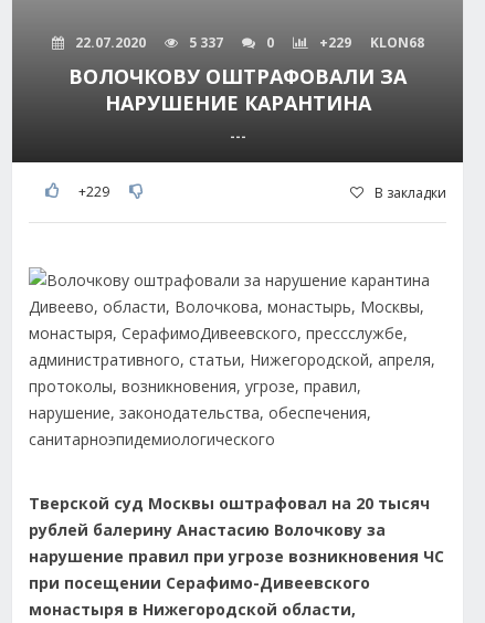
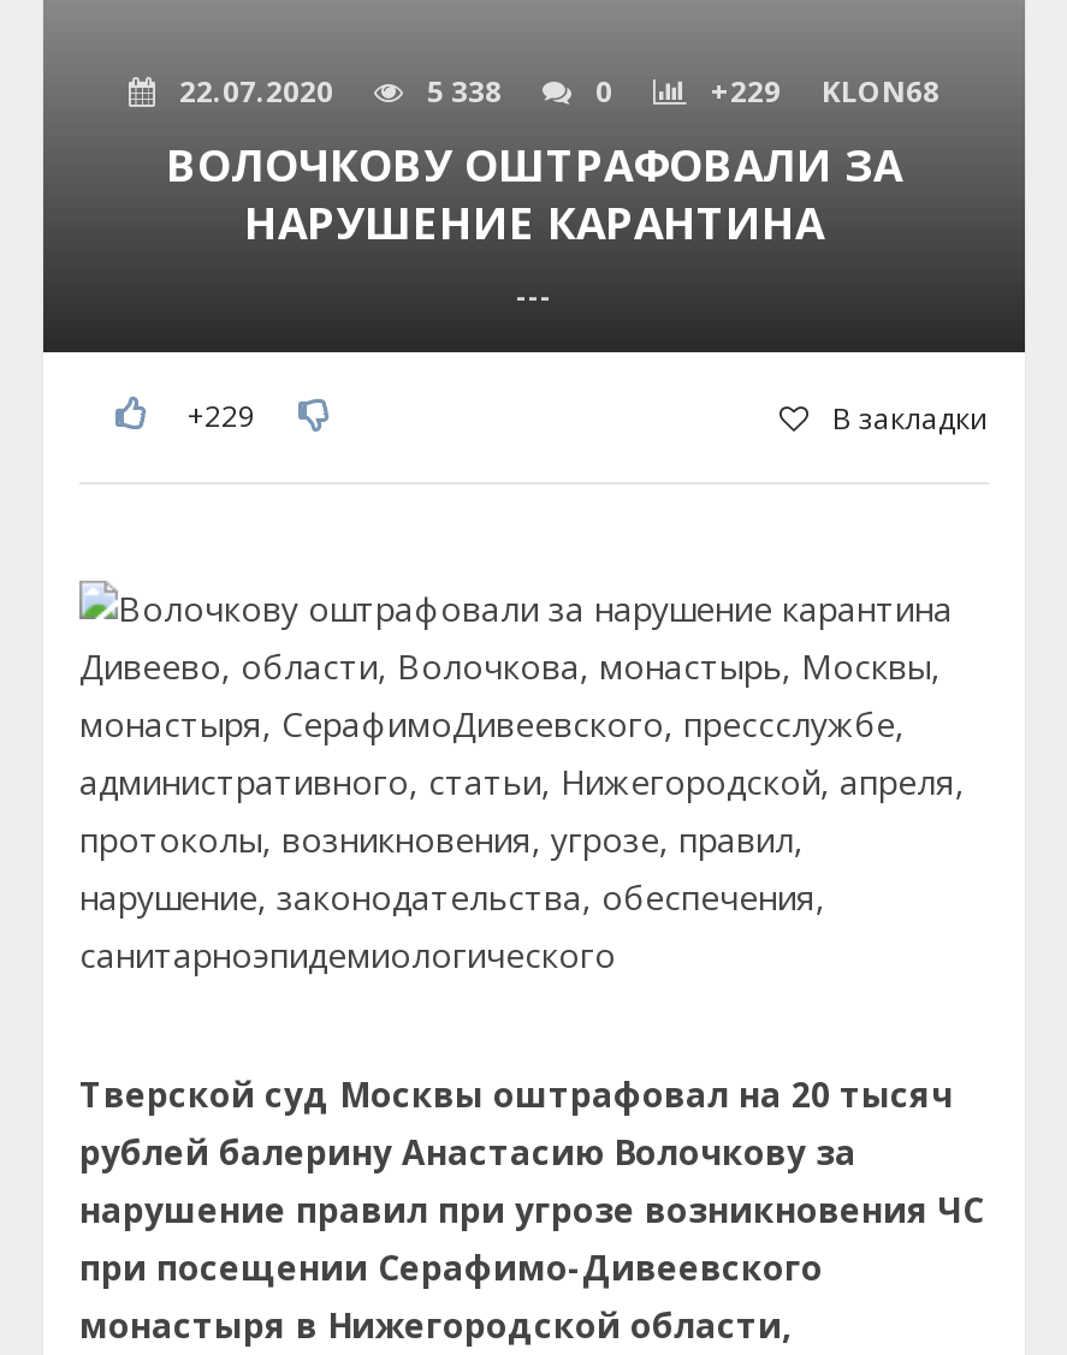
- 5 337
+ 5 338
